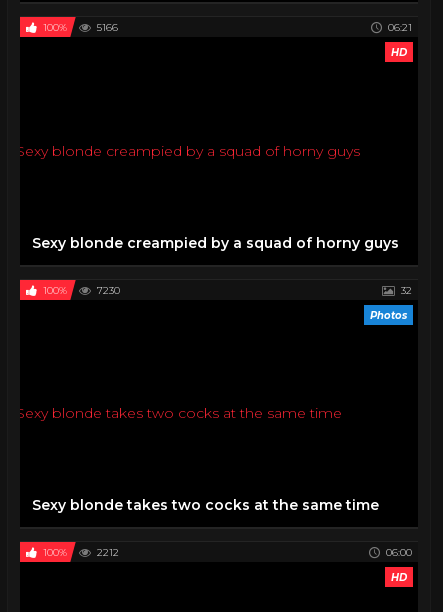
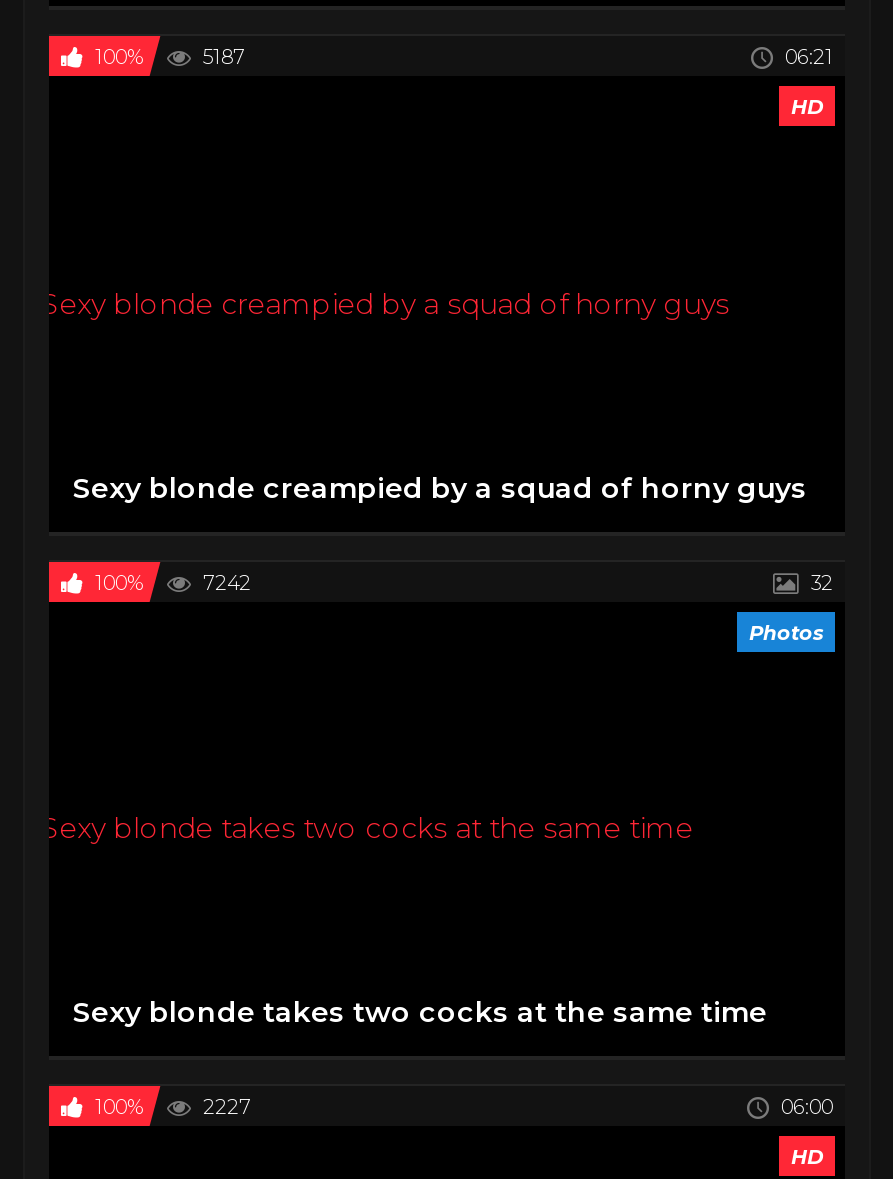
- 5166
+ 5187

- 7230
+ 7242

- 2212
+ 2227
